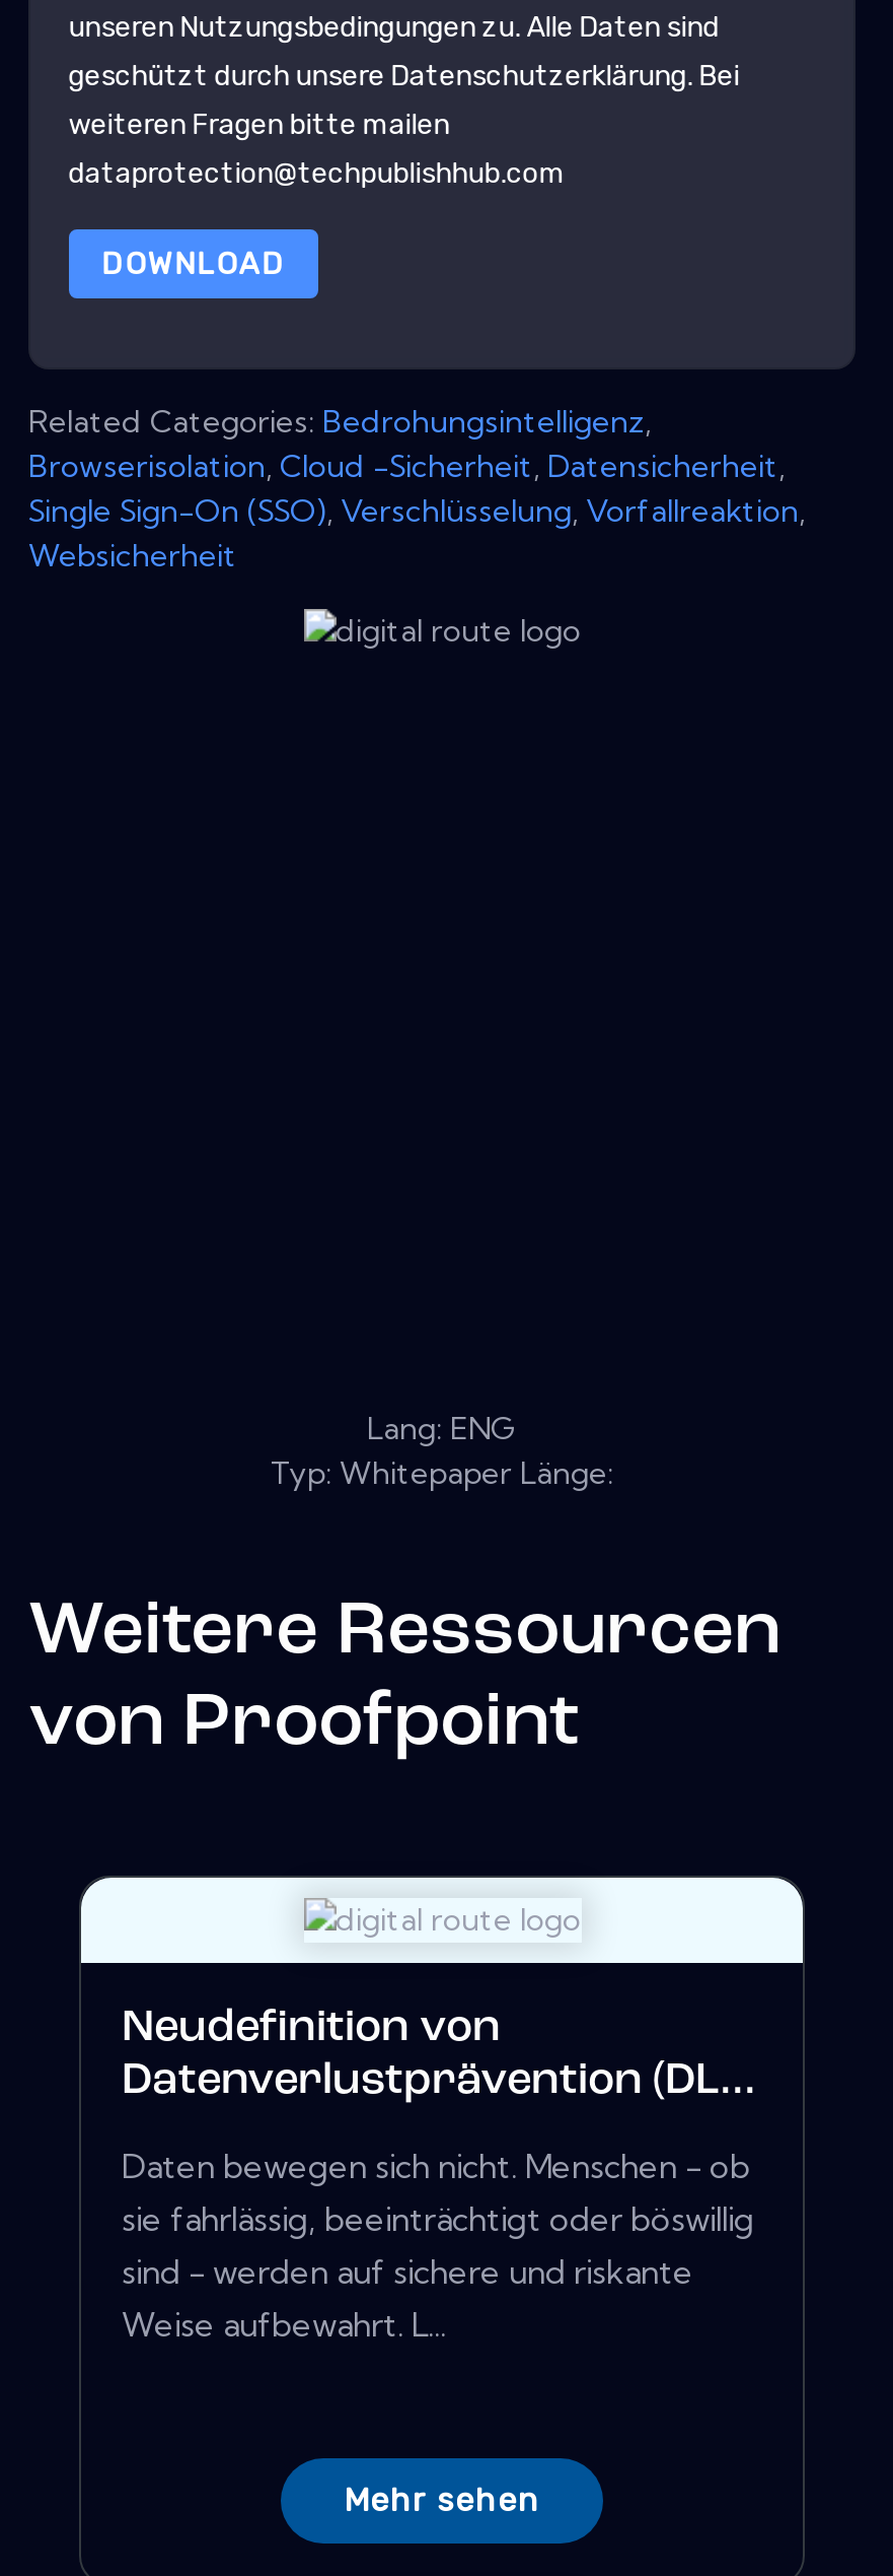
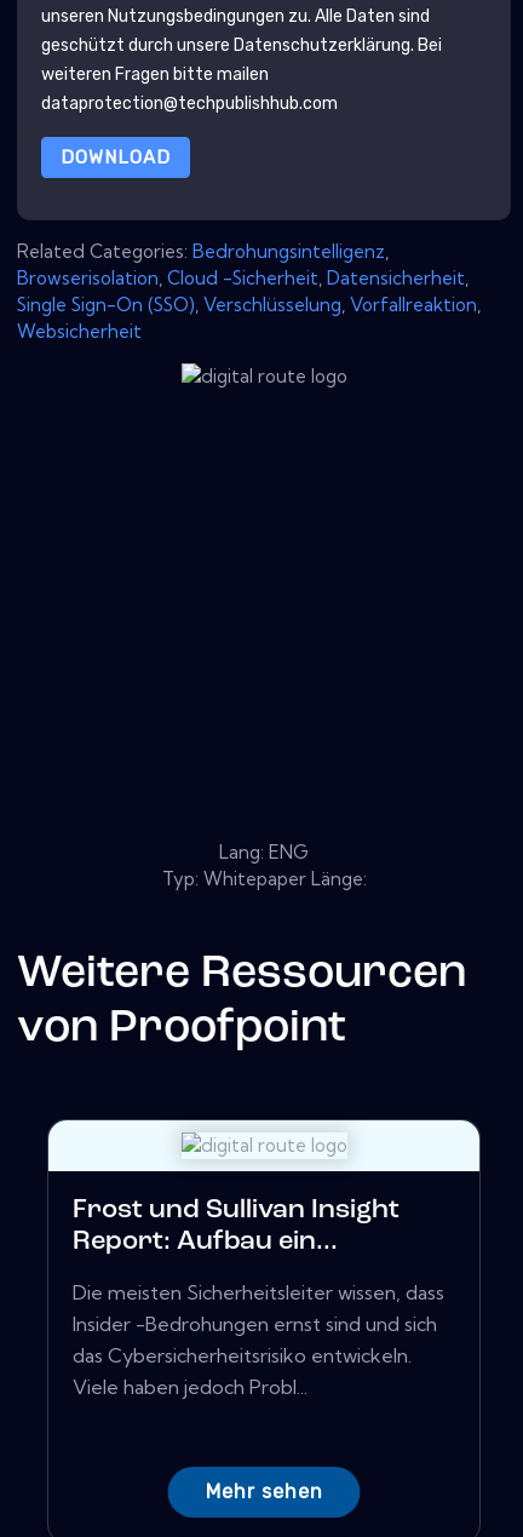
- Neudefinition von
- Datenverlustprävention (DL...
+ Frost und Sullivan Insight
+ Report: Aufbau ein...

- Daten bewegen sich nicht. Menschen - ob
- sie fahrlässig, beeinträchtigt oder böswillig
- sind - werden auf sichere und riskante
- Weise aufbewahrt. L...
+ Die meisten Sicherheitsleiter wissen, dass
+ Insider -Bedrohungen ernst sind und sich
+ das Cybersicherheitsrisiko entwickeln.
+ Viele haben jedoch Probl...
